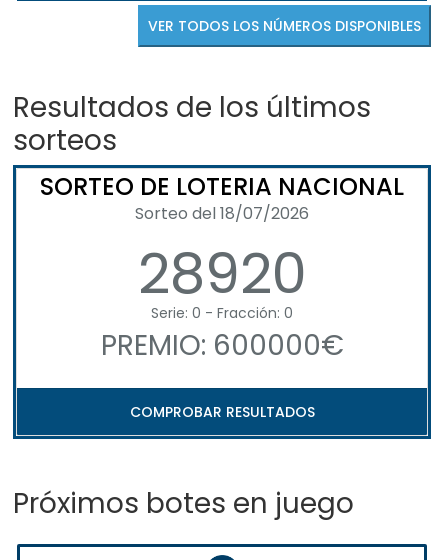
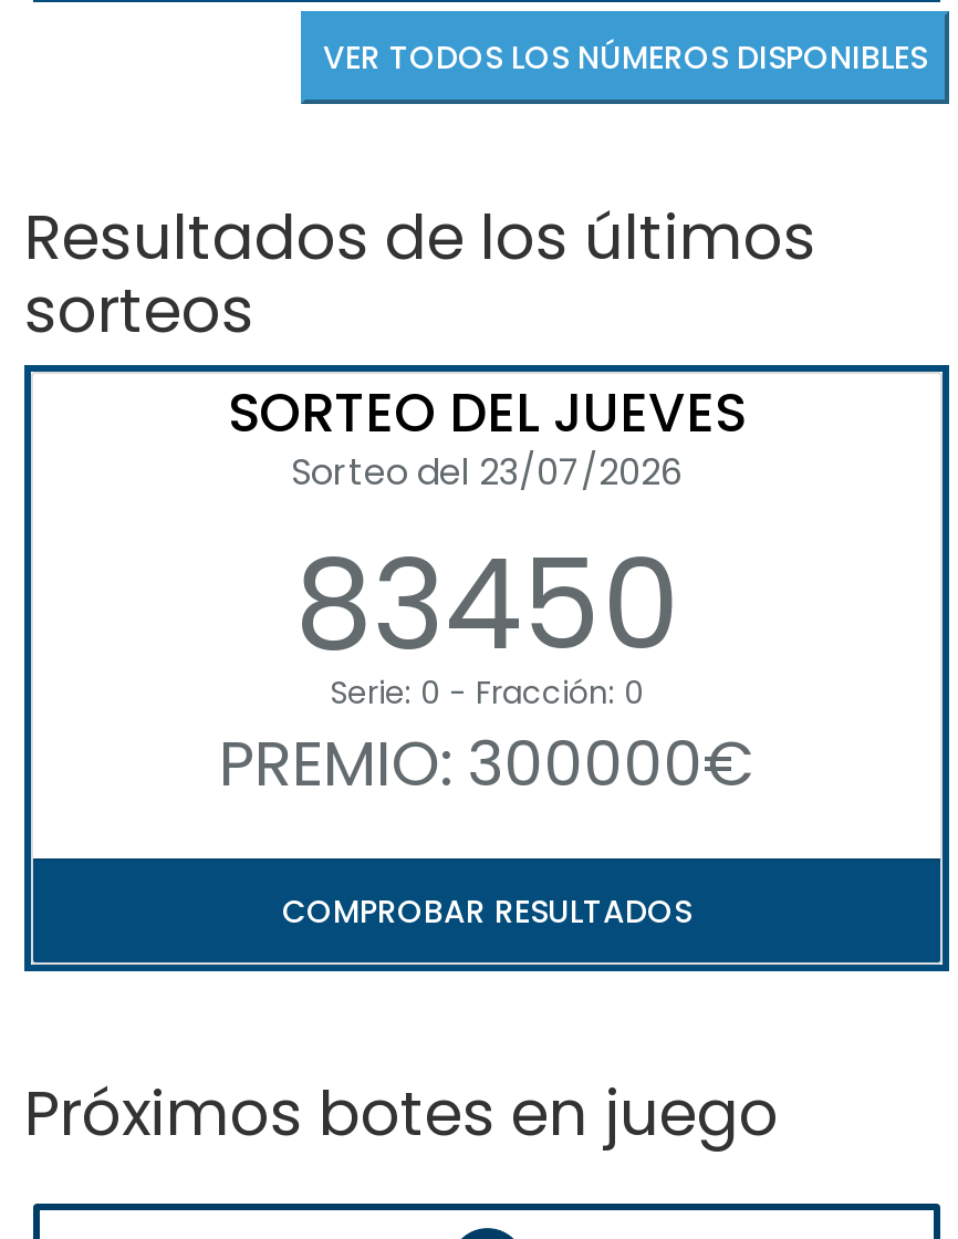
- SORTEO DE LOTERIA NACIONAL
- Sorteo del 18/07/2026
- 28920
+ SORTEO DEL JUEVES
+ Sorteo del 23/07/2026
+ 83450

- PREMIO: 600000€
+ PREMIO: 300000€
